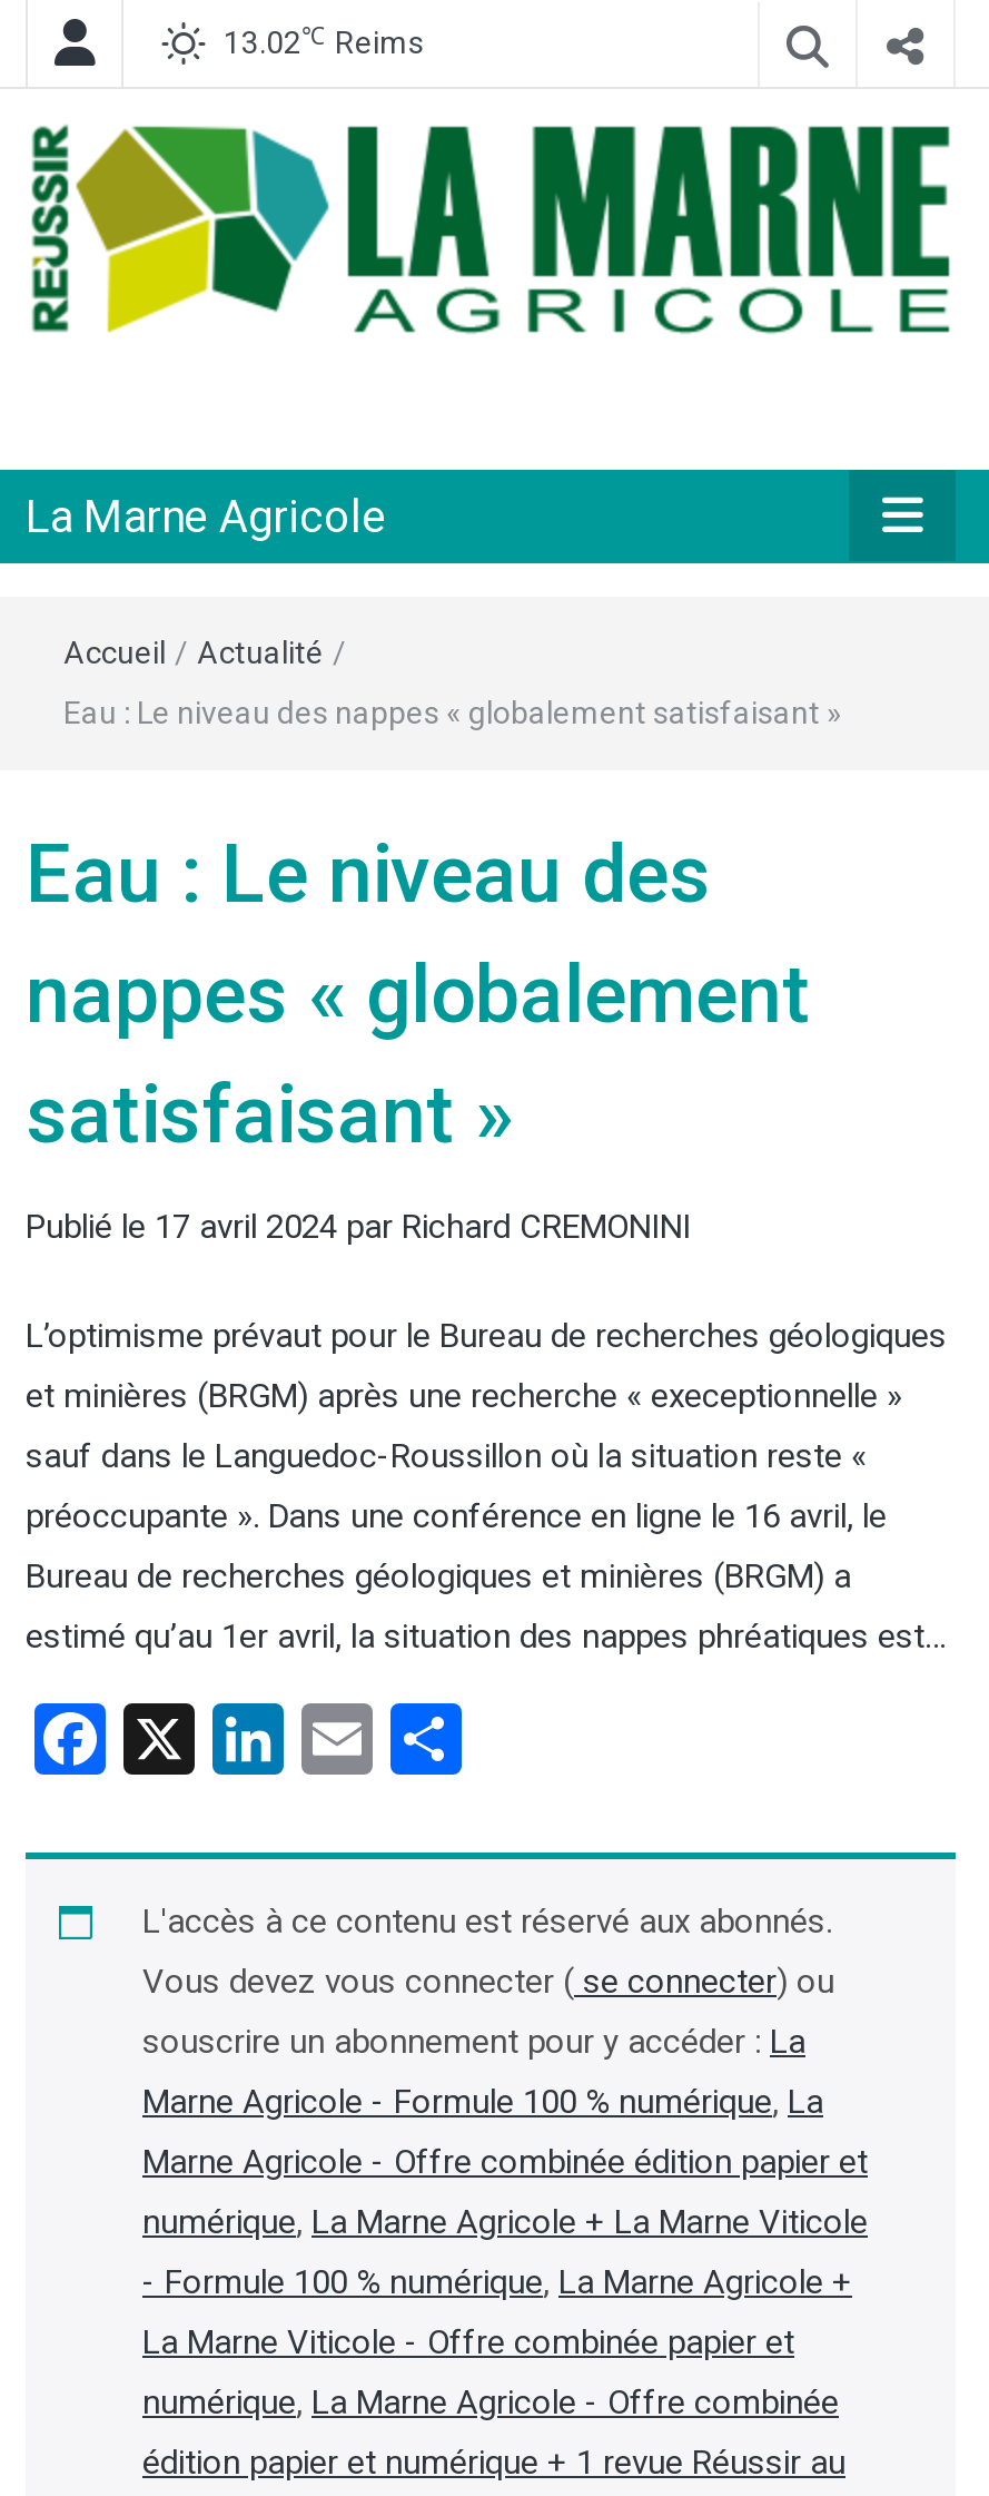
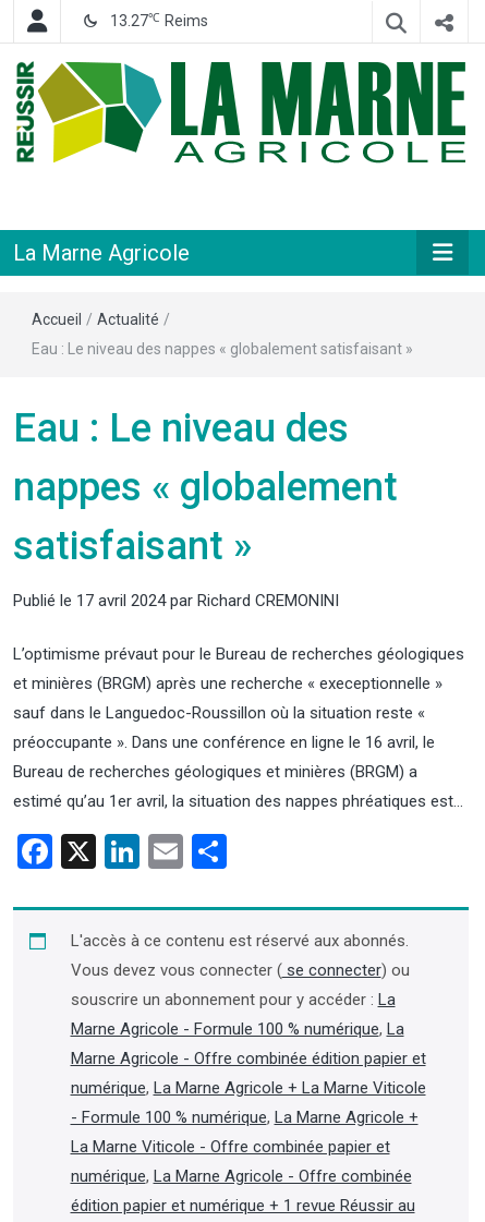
- 13.02℃ Reims
+ 13.27℃ Reims
